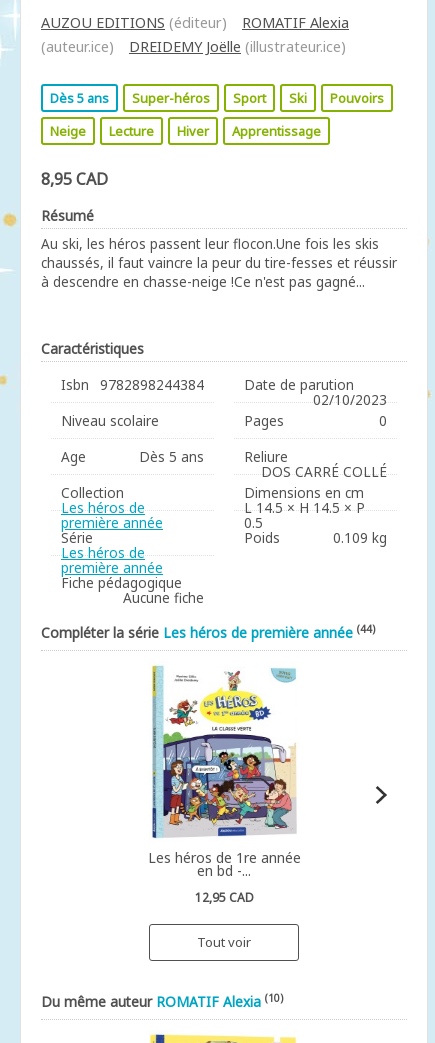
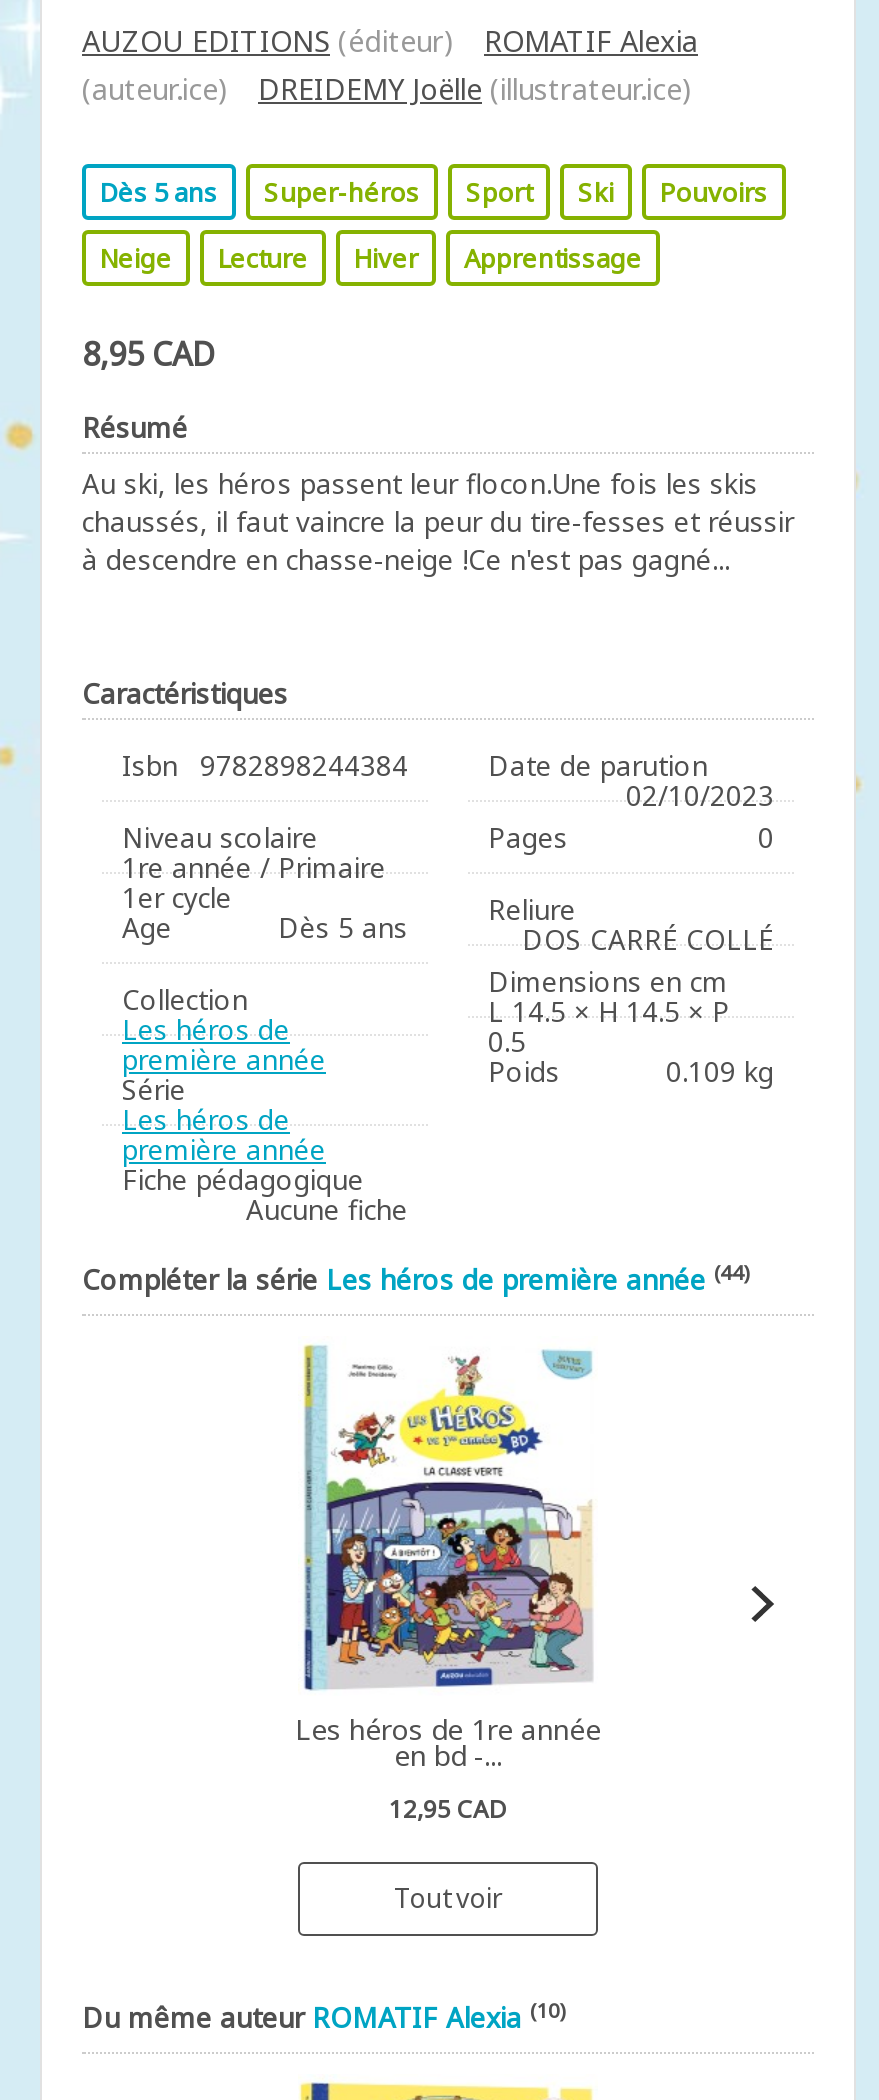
+ 1re année / Primaire
+ 1er cycle
